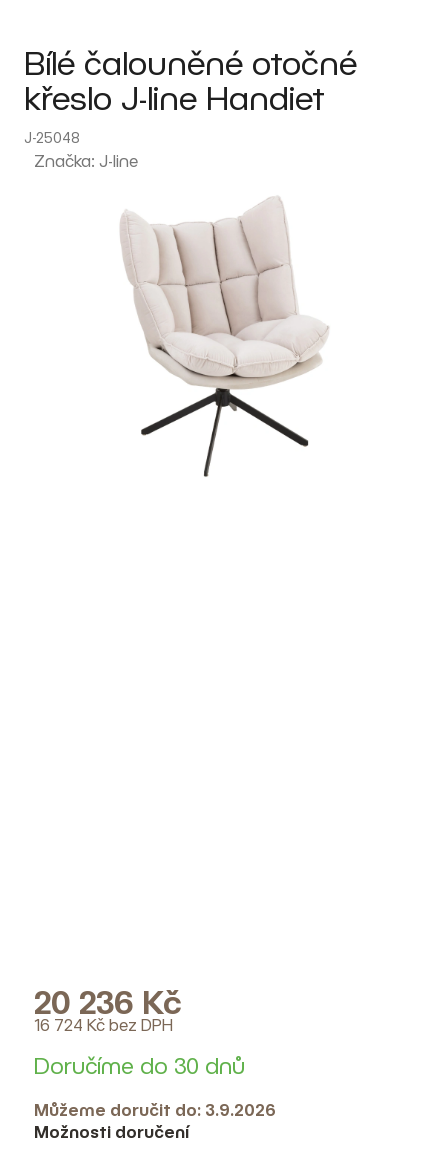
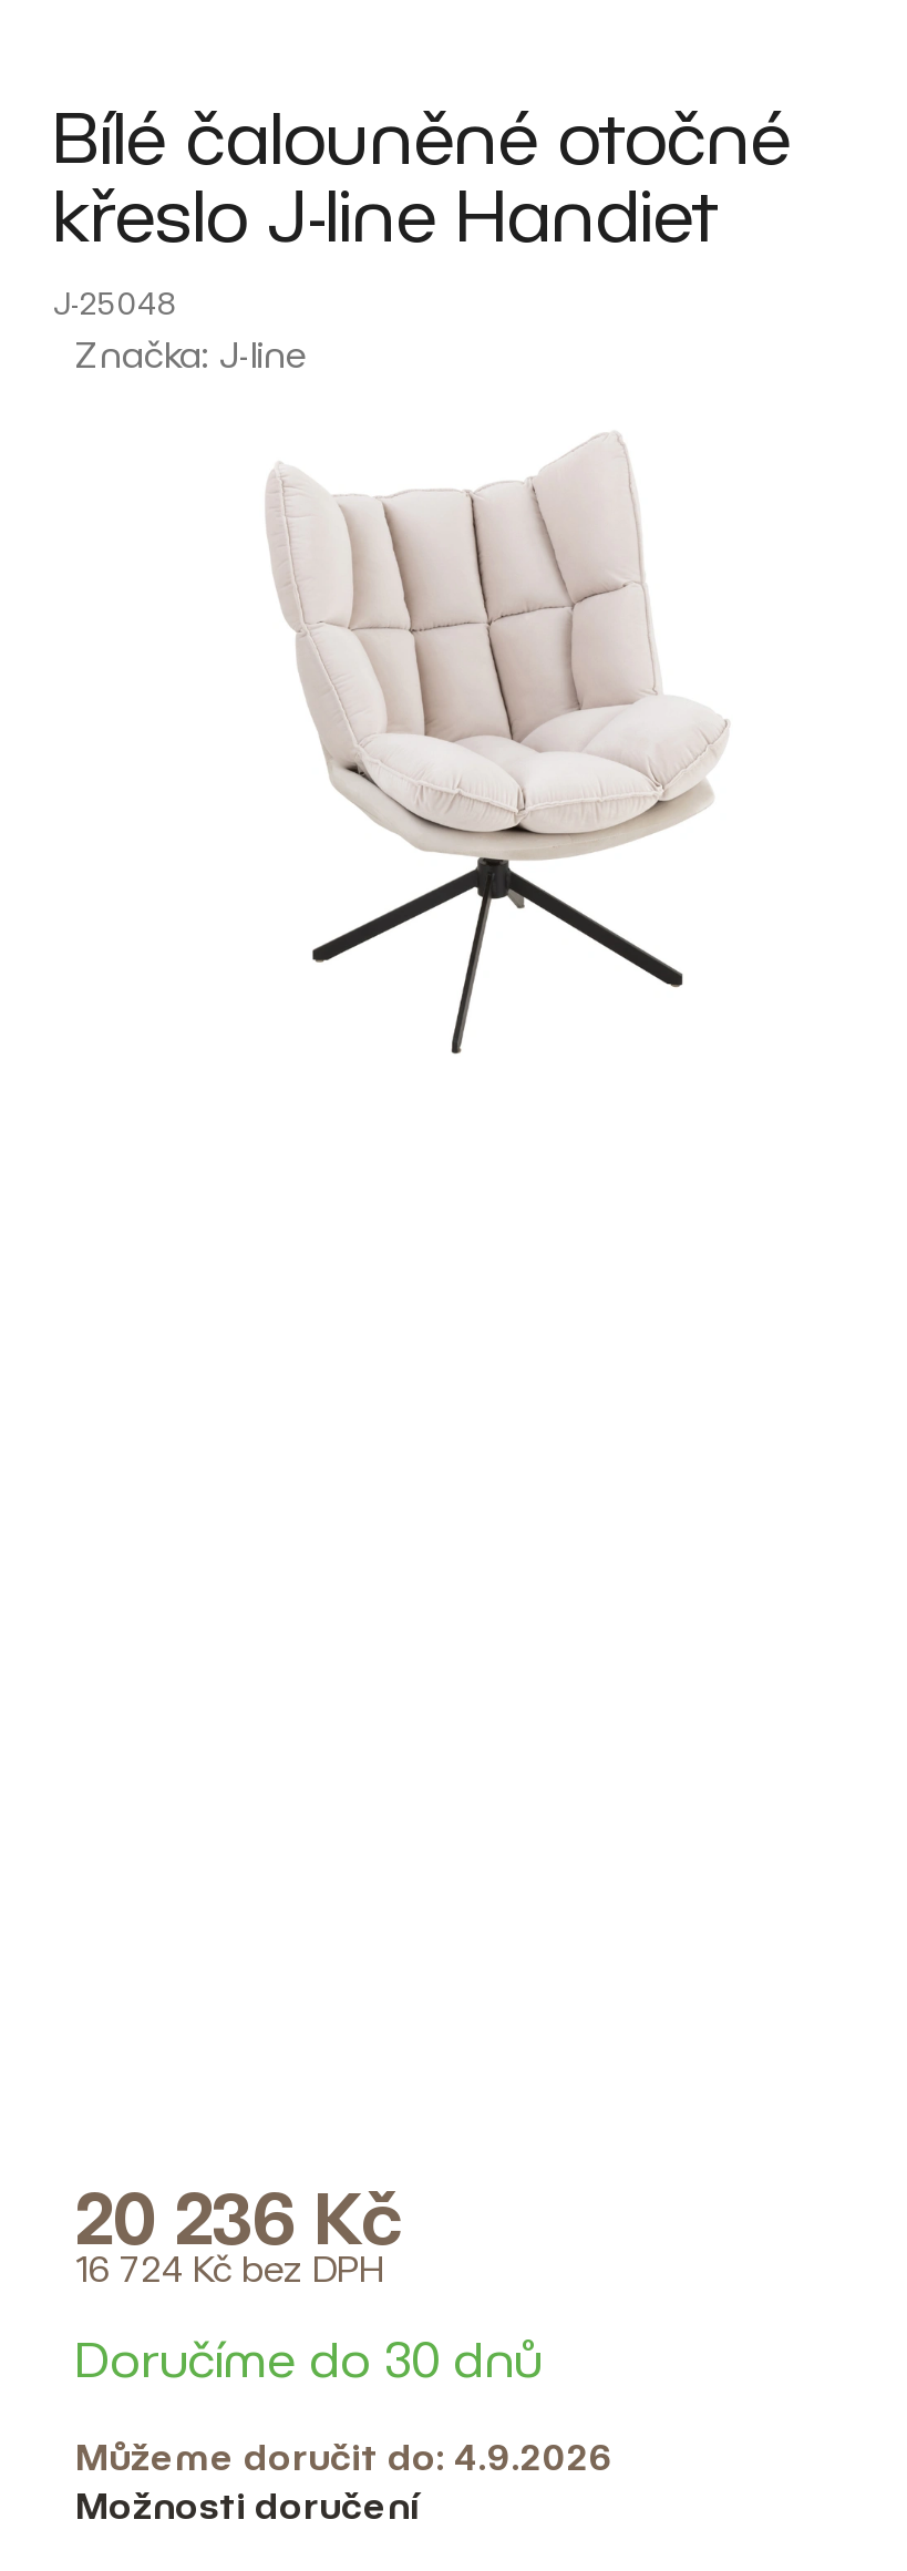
- Můžeme doručit do: 3.9.2026
+ Můžeme doručit do: 4.9.2026
